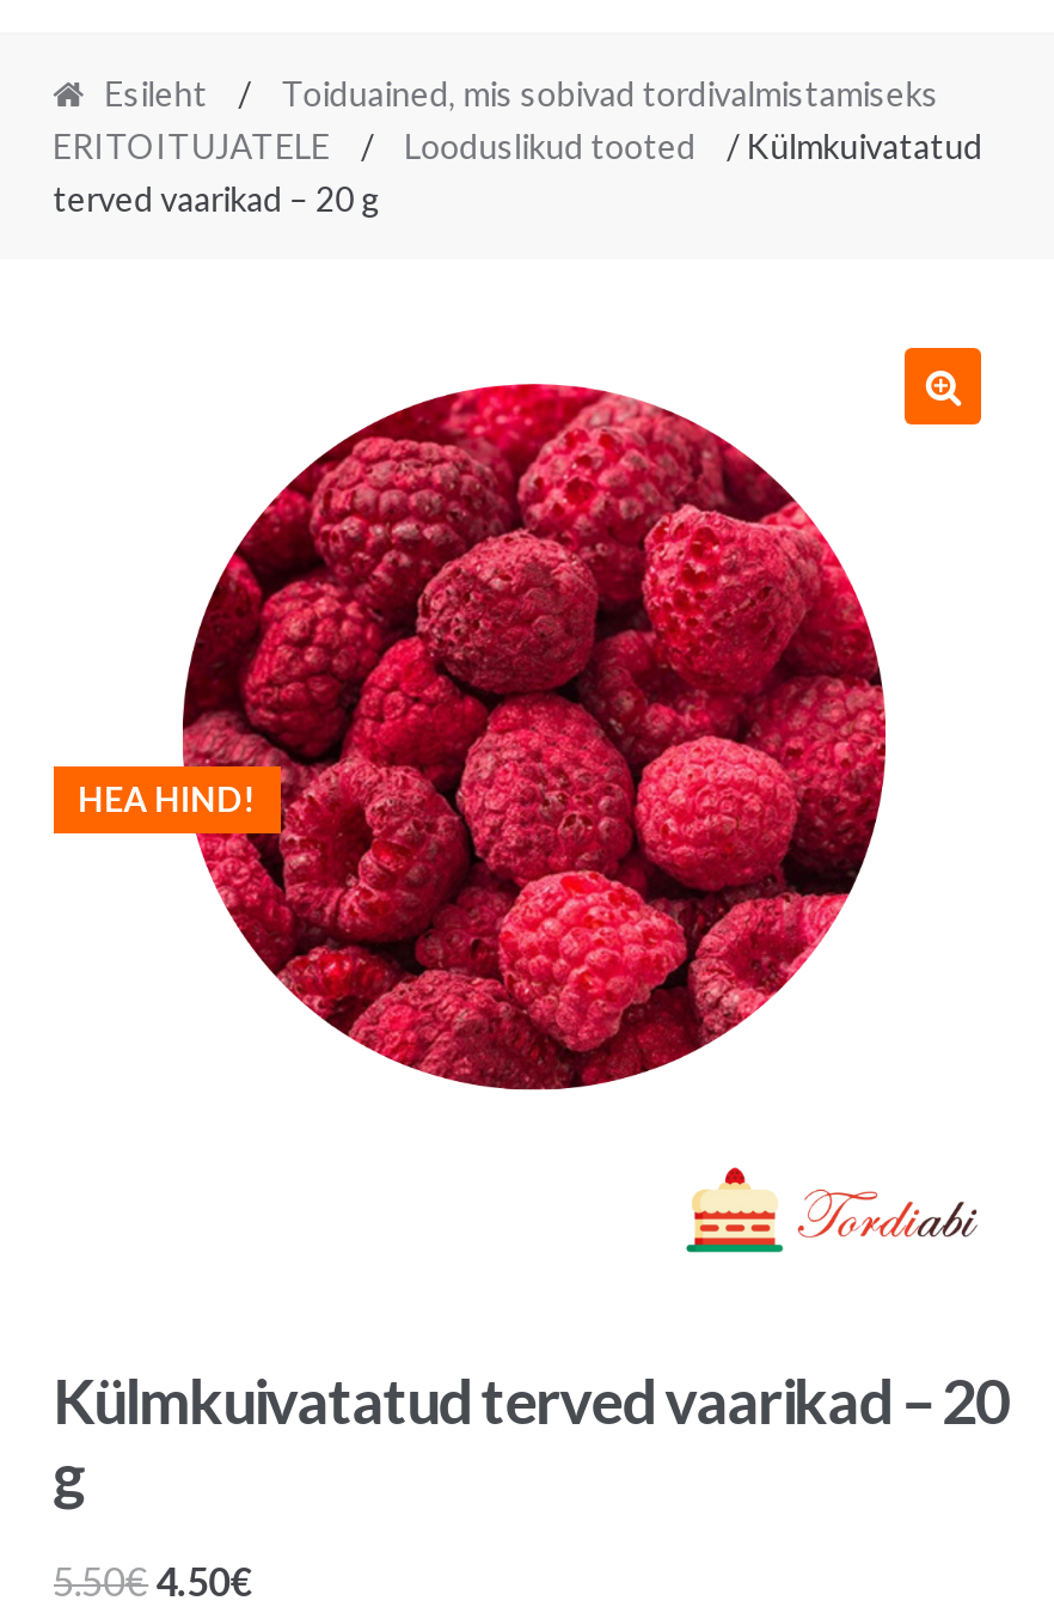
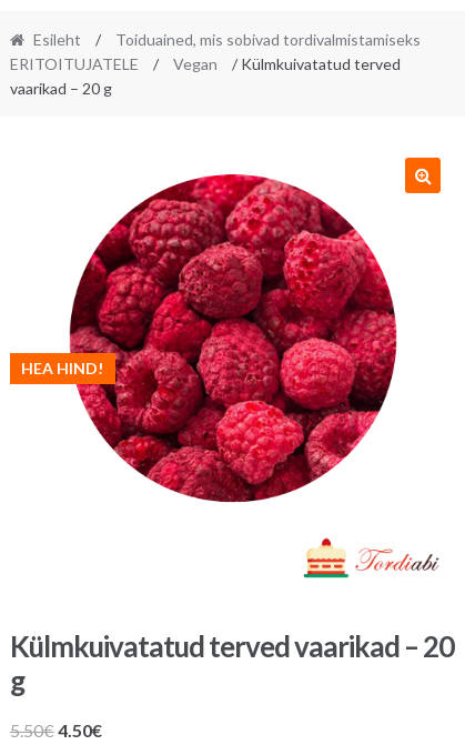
- ERITOITUJATELE / Looduslikud tooted / Külmkuivatatud
- terved vaarikad – 20 g
+ ERITOITUJATELE / Vegan / Külmkuivatatud terved
+ vaarikad – 20 g
